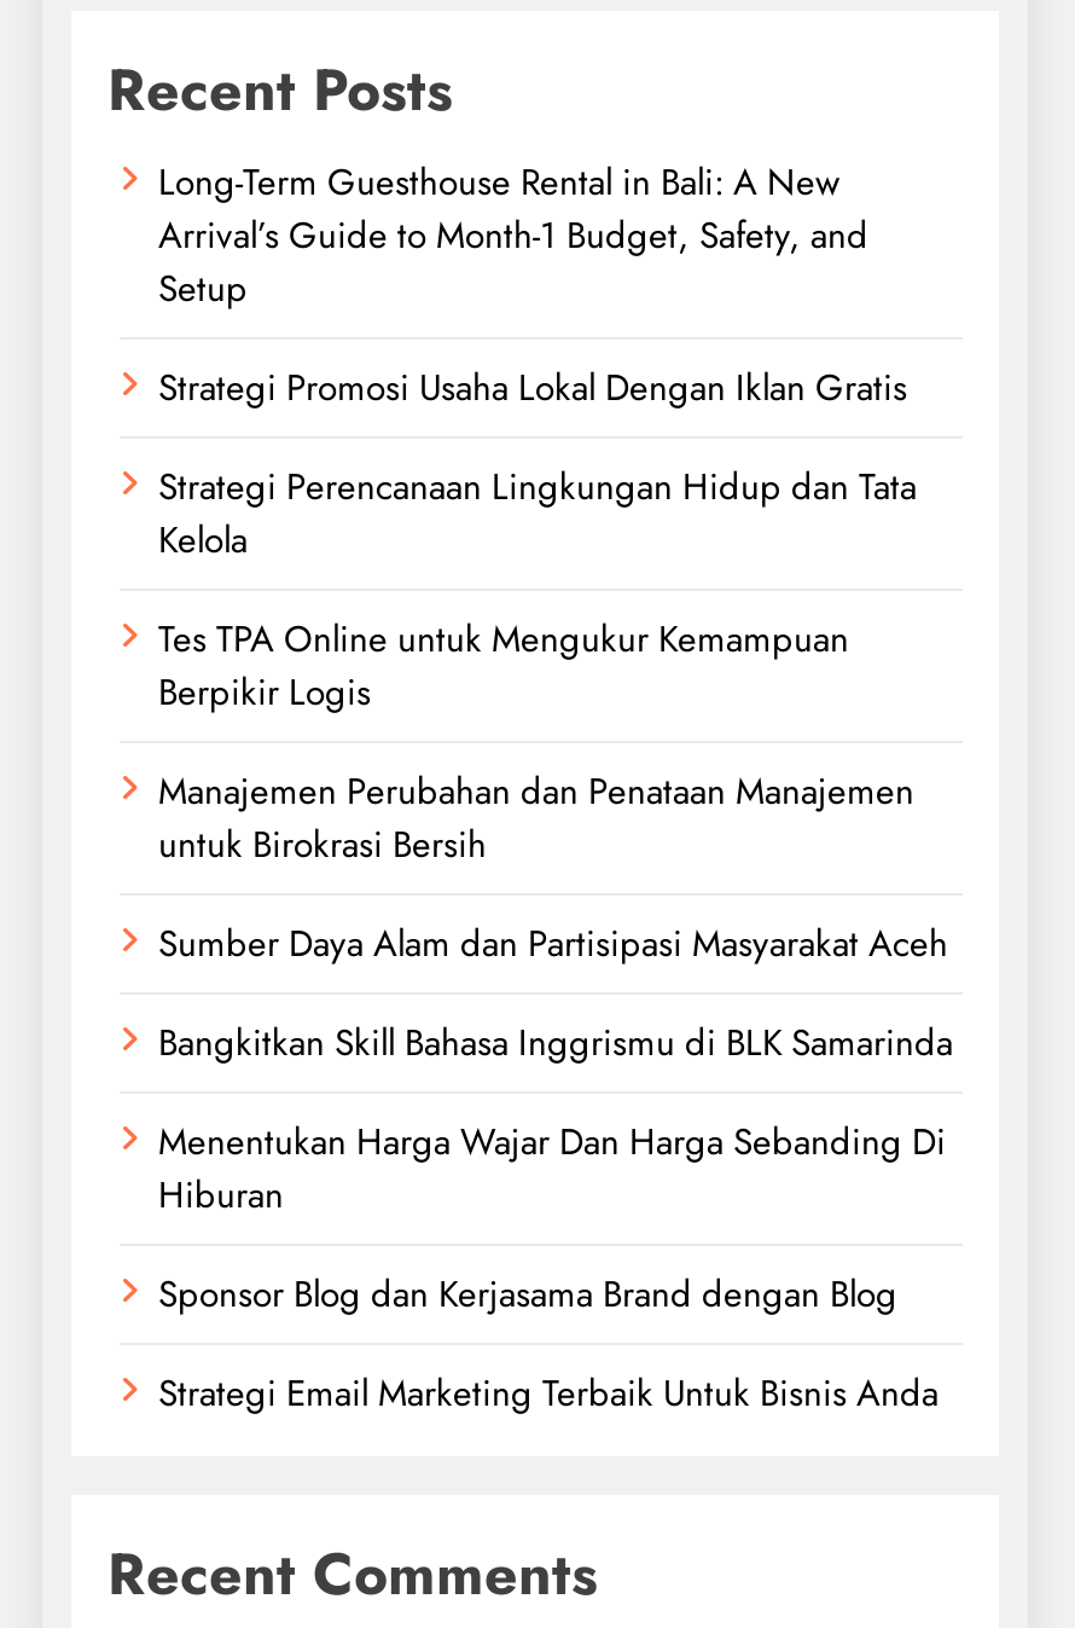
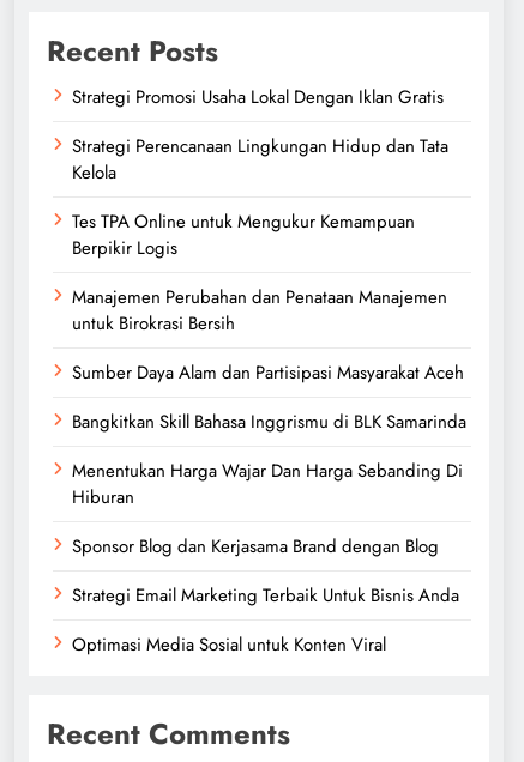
- Long-Term Guesthouse Rental in Bali: A New
- Arrival’s Guide to Month-1 Budget, Safety, and
- Setup

moved up: Strategi Promosi Usaha Lokal Dengan Iklan Gratis | Strategi Perencanaan Lingkungan Hidup dan Tata | Kelola | ... | Sponsor Blog dan Kerjasama Brand dengan Blog | Strategi Email Marketing Terbaik Untuk Bisnis Anda

+ Optimasi Media Sosial untuk Konten Viral
